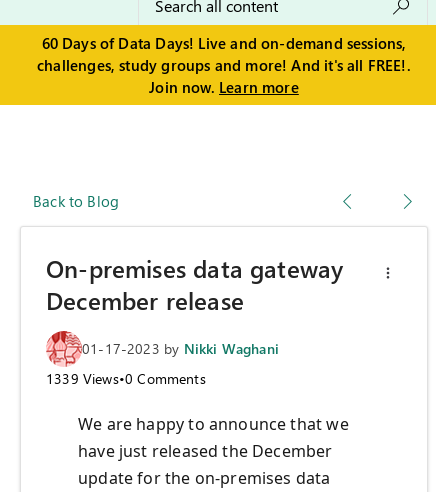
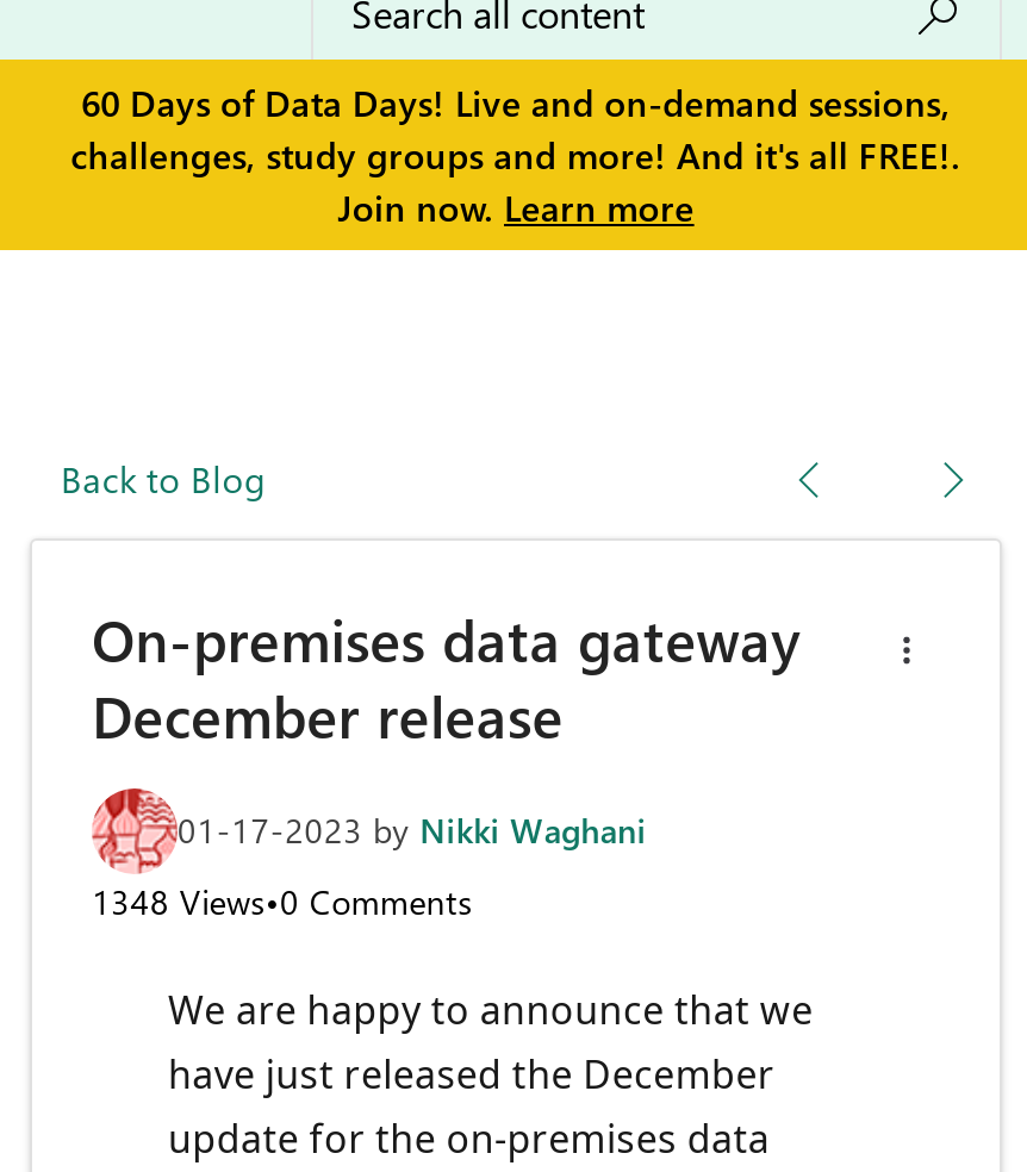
- 1339 Views•0 Comments
+ 1348 Views•0 Comments
